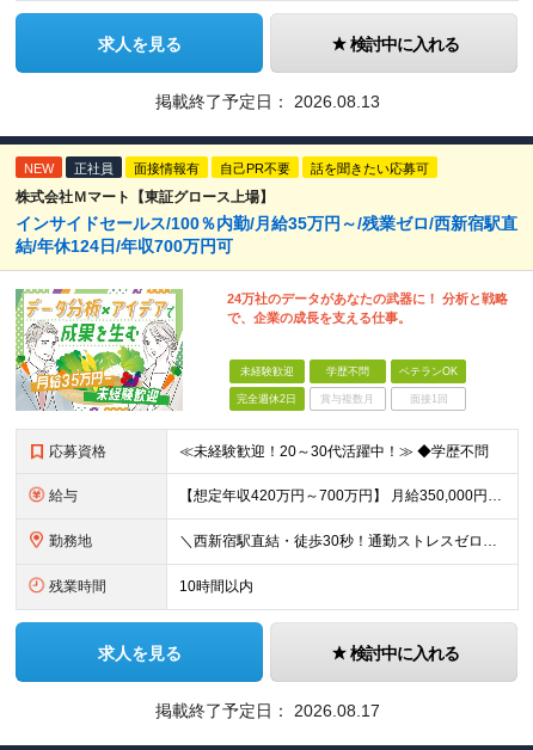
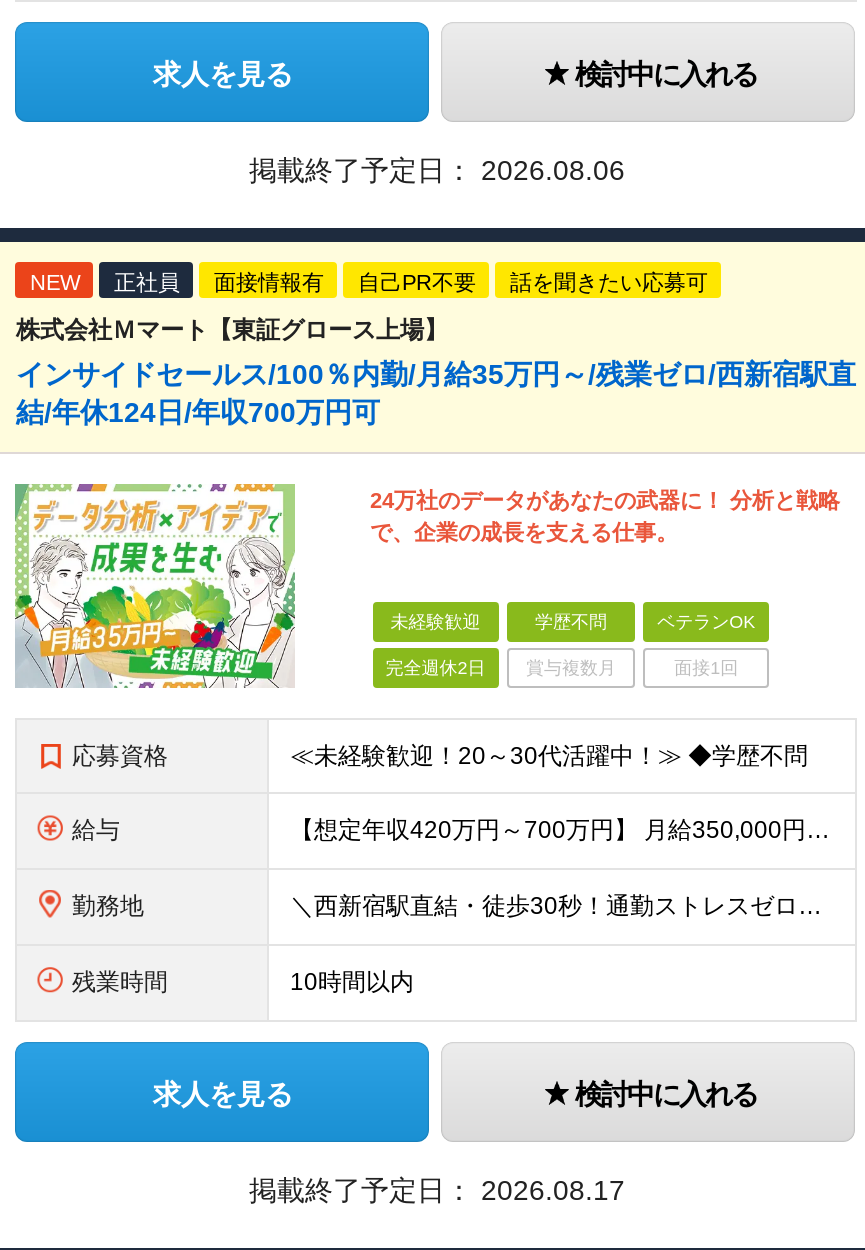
- 掲載終了予定日：2026.08.13
+ 掲載終了予定日：2026.08.06
